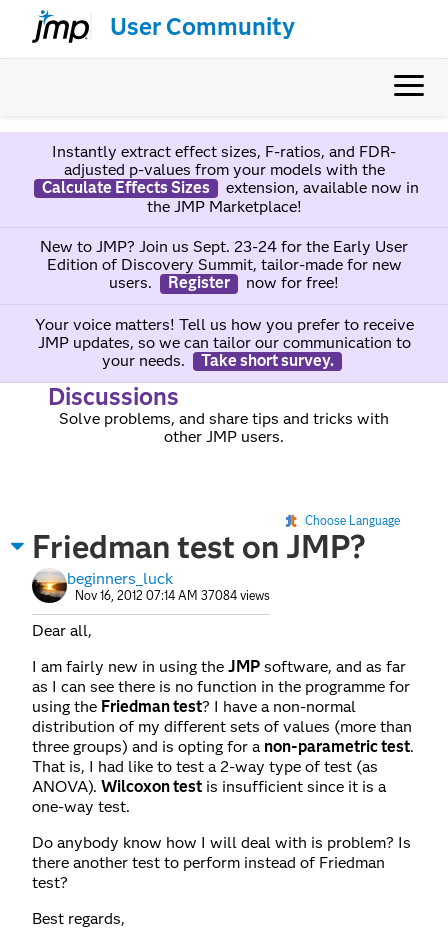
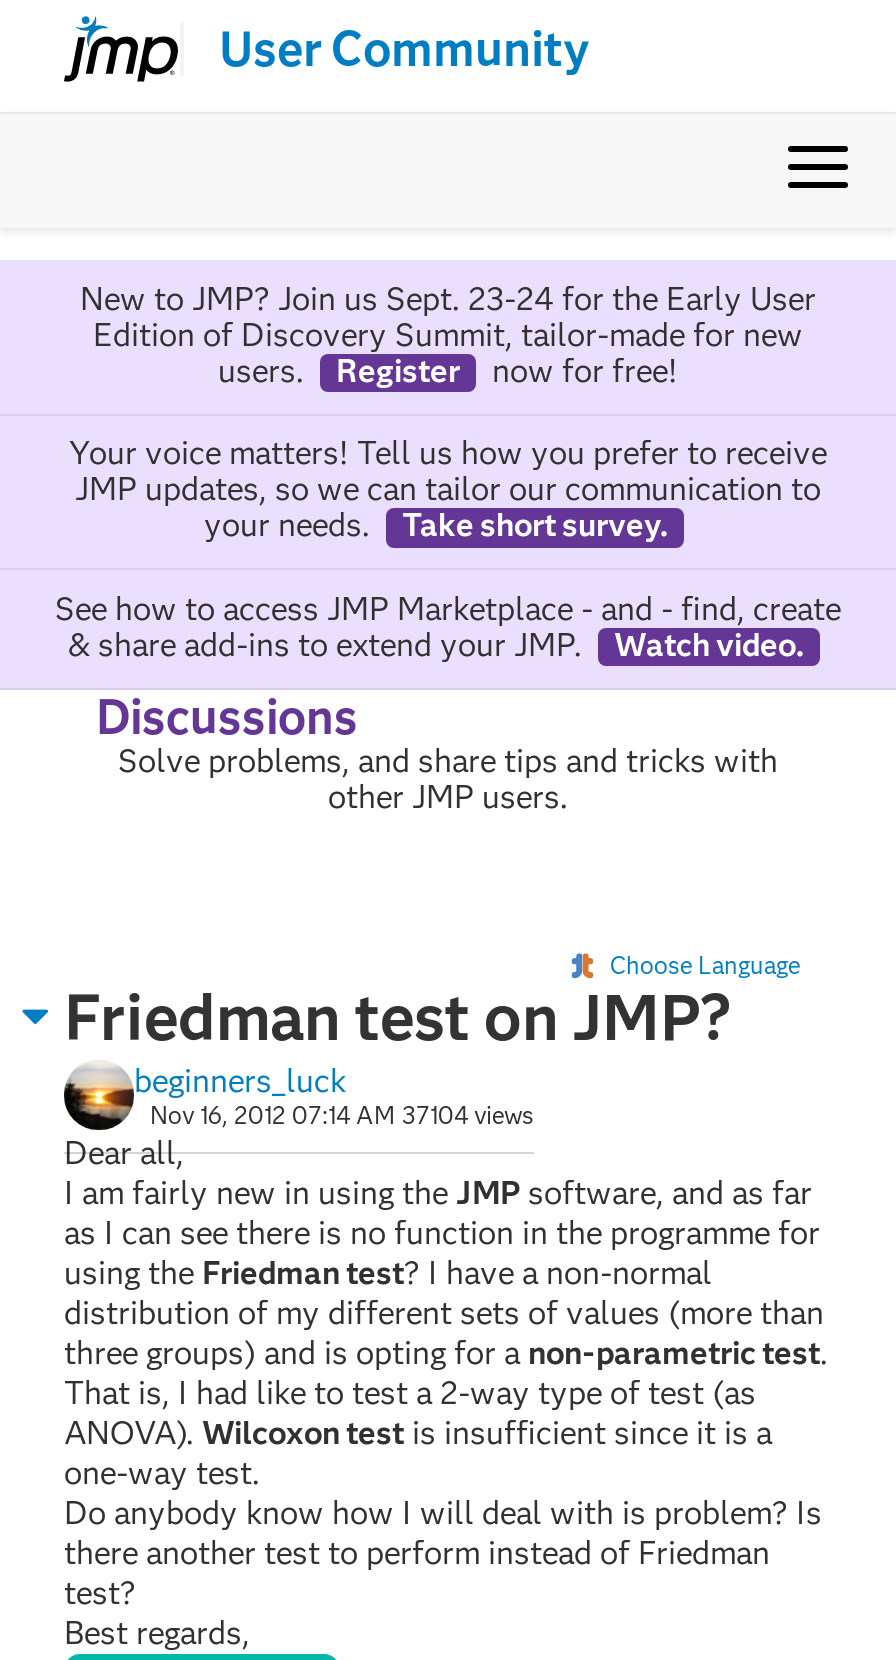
- Instantly extract effect sizes, F-ratios, and FDR-
- adjusted p-values from your models with the
- Calculate Effects Sizes
- extension, available now in
- the JMP Marketplace!

+ See how to access JMP Marketplace - and - find, create
+ & share add-ins to extend your JMP.
+ Watch video.

- Nov 16, 2012 07:14 AM 37084 views
+ Nov 16, 2012 07:14 AM 37104 views
